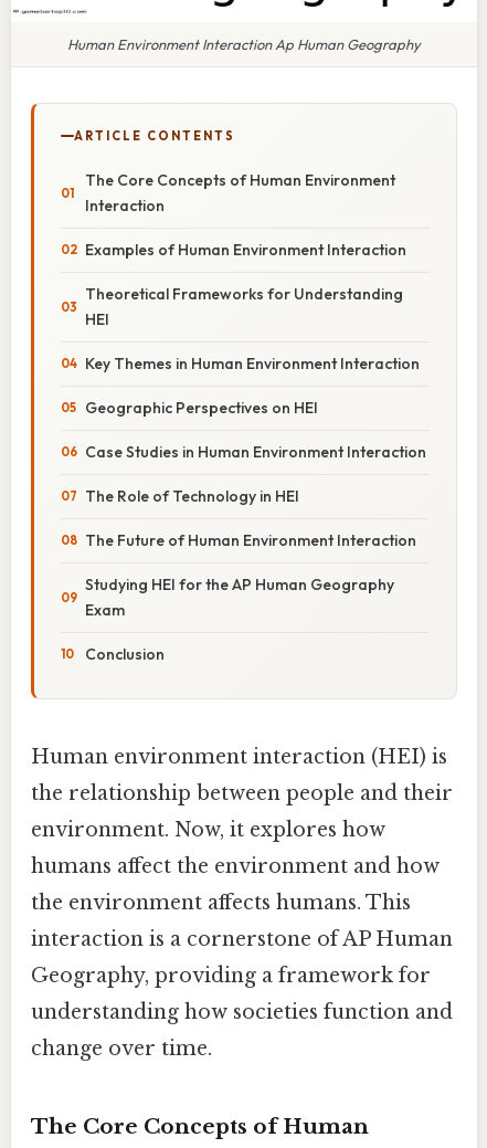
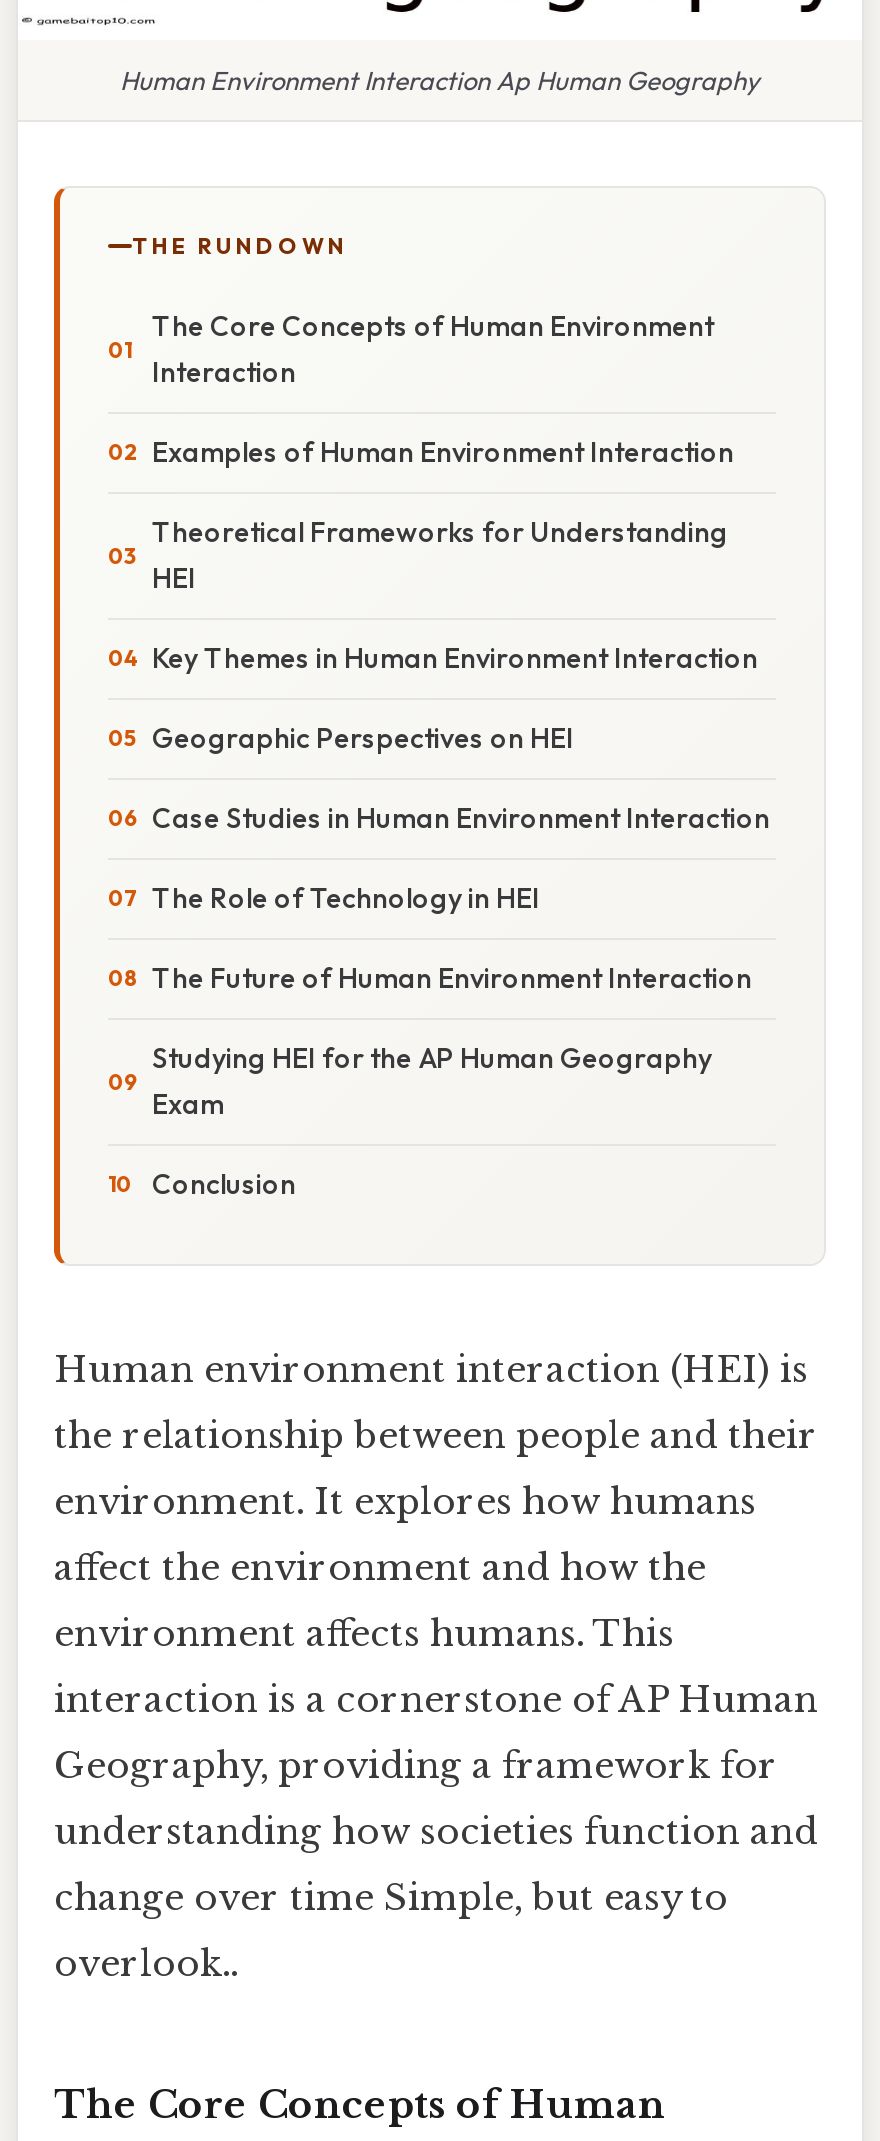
- ARTICLE CONTENTS
+ THE RUNDOWN

- environment. Now, it explores how
+ environment. It explores how humans

- humans affect the environment and how
+ affect the environment and how the

- the environment affects humans. This
+ environment affects humans. This

- change over time.
+ change over time Simple, but easy to
+ overlook..
